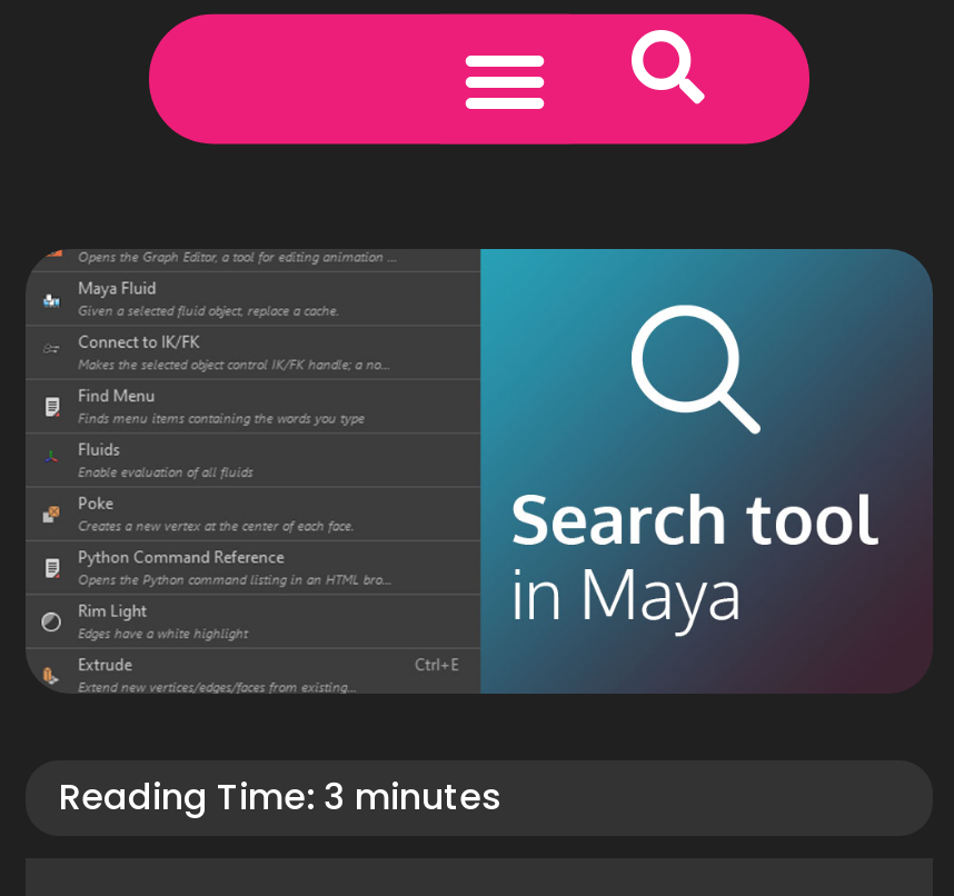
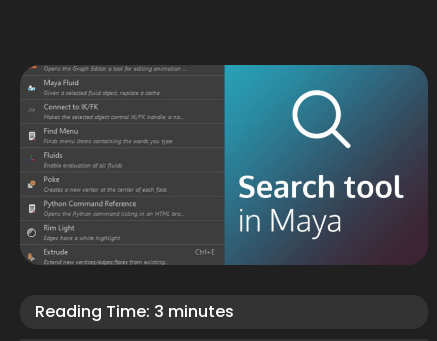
- [image]
